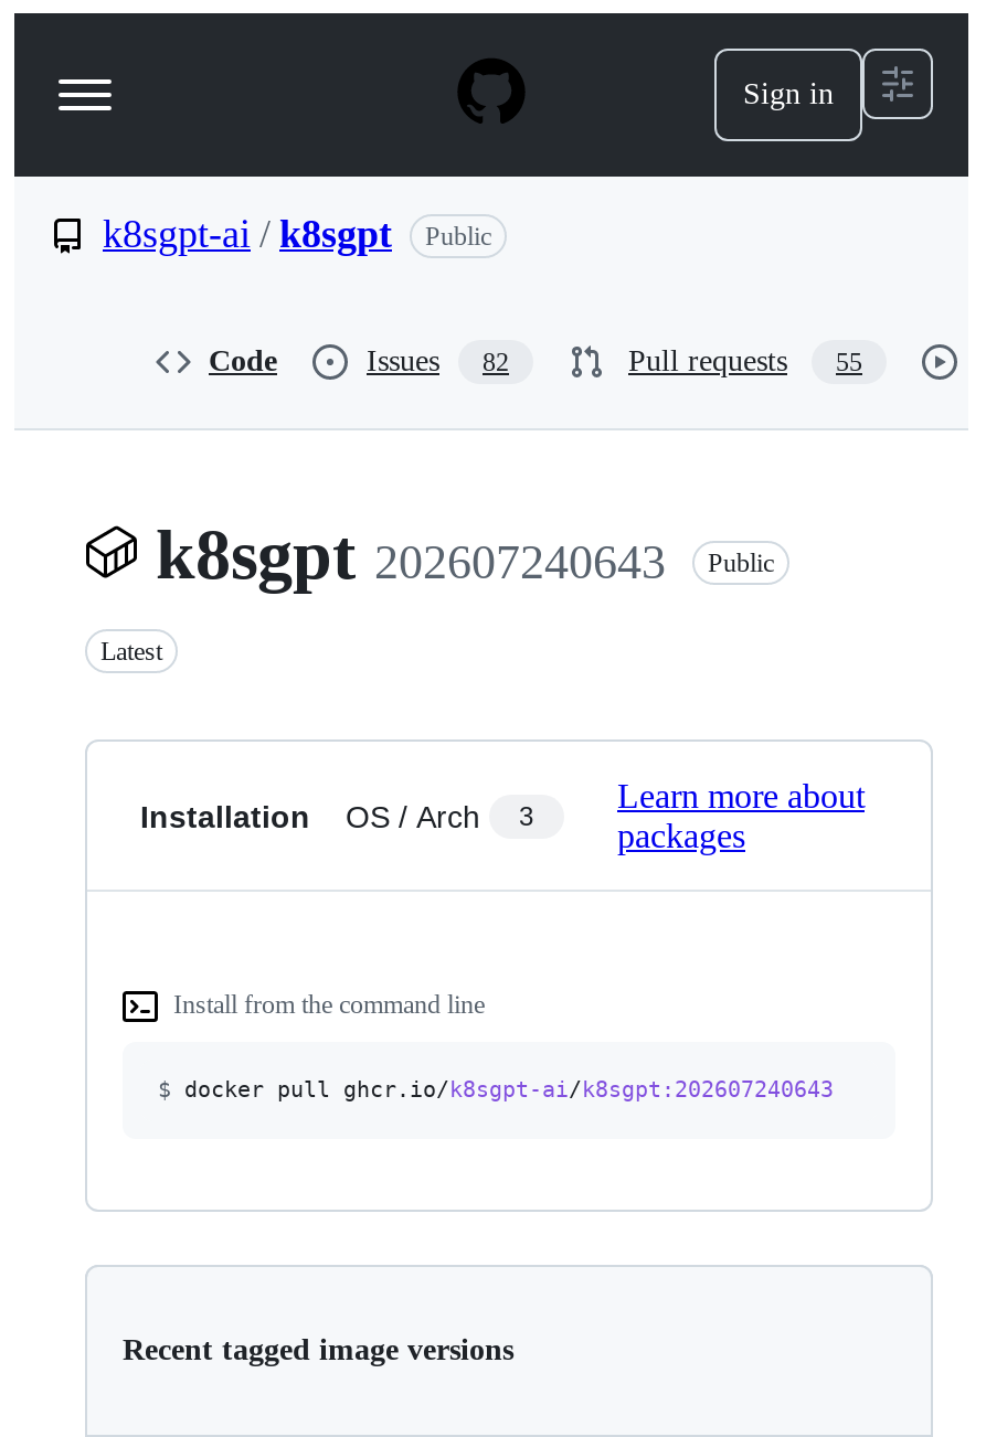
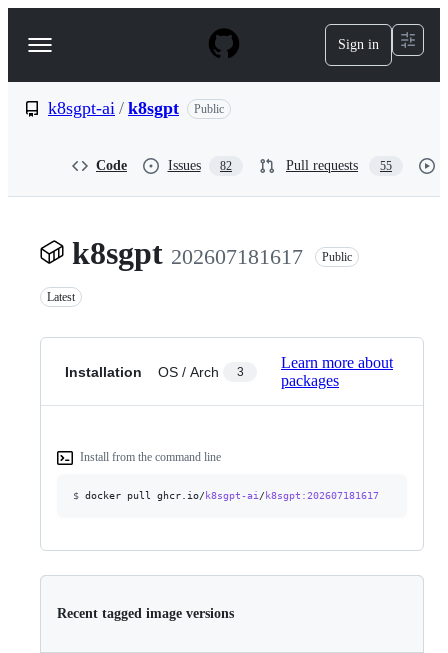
- k8sgpt 202607240643 Public
+ k8sgpt 202607181617 Public

- $docker pull ghcr.io/ k8sgpt-ai/ k8sgpt:202607240643
+ $docker pull ghcr.io/ k8sgpt-ai/ k8sgpt:202607181617
